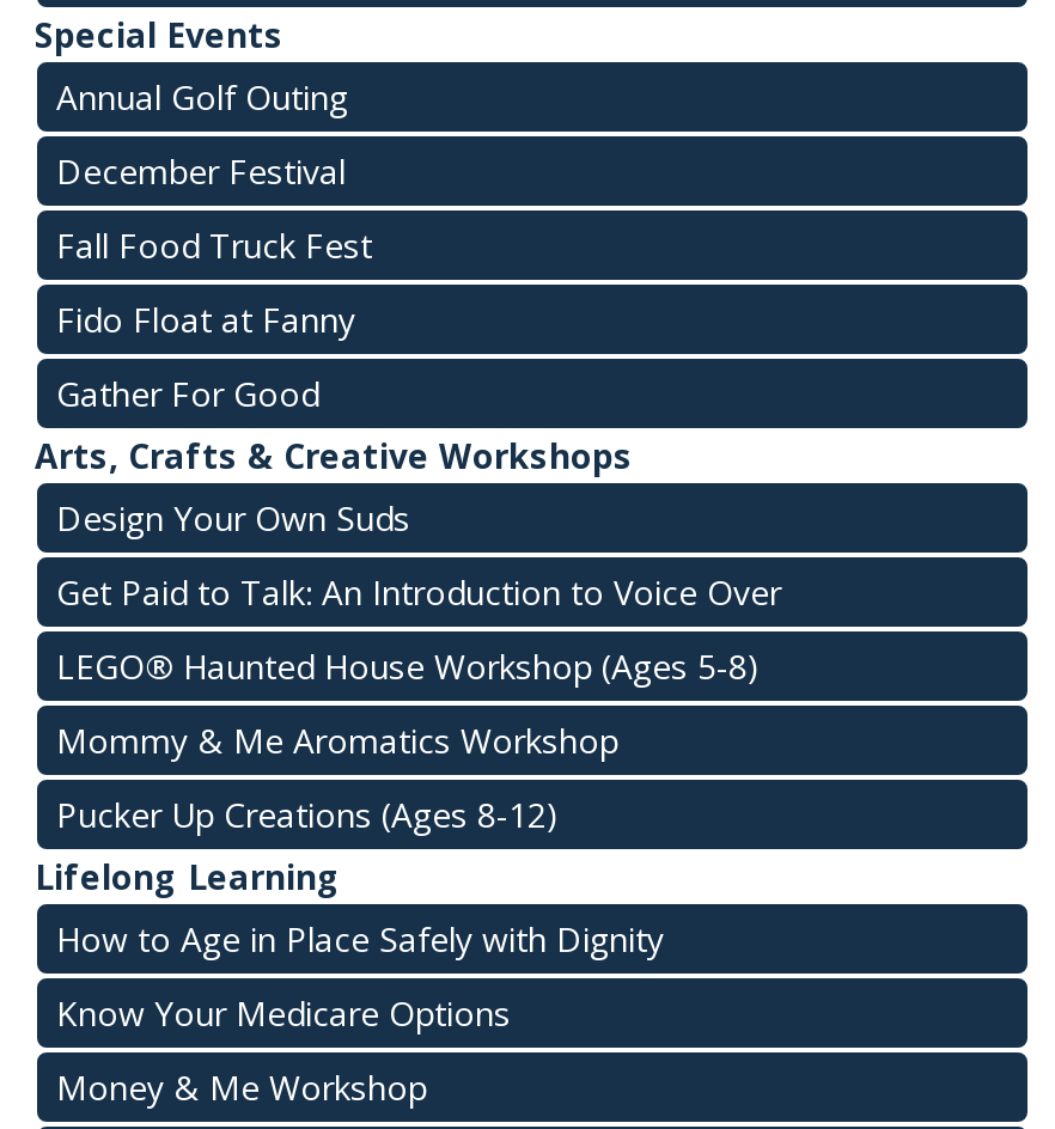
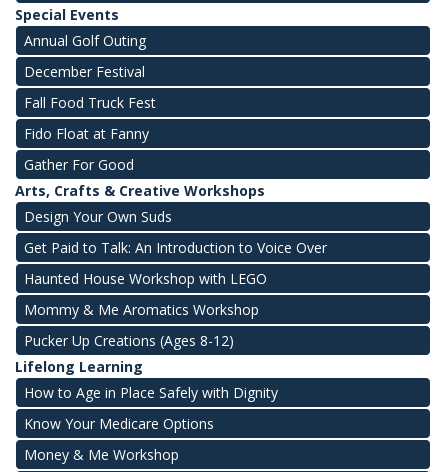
- LEGO® Haunted House Workshop (Ages 5-8)
+ Haunted House Workshop with LEGO
